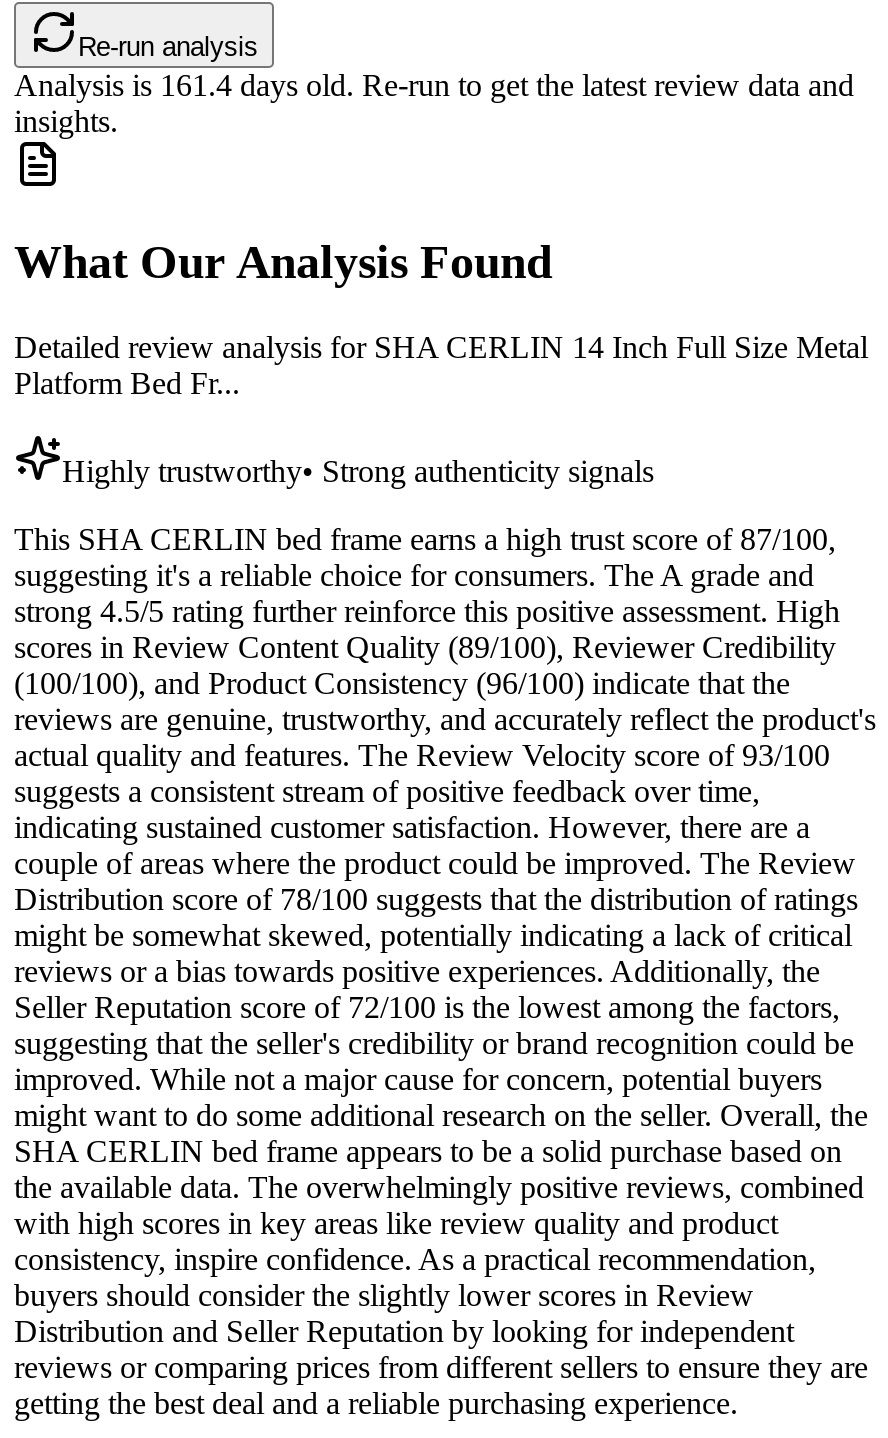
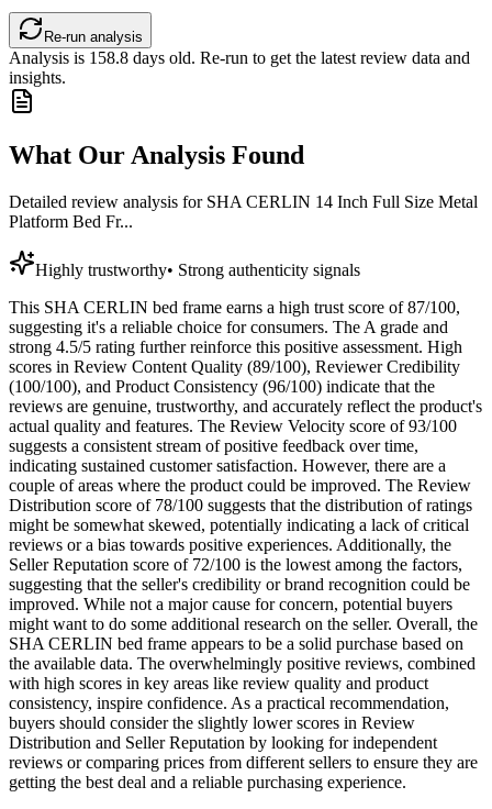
- Analysis is161.4days old. Re-run to get the latest review data and
+ Analysis is158.8days old. Re-run to get the latest review data and
